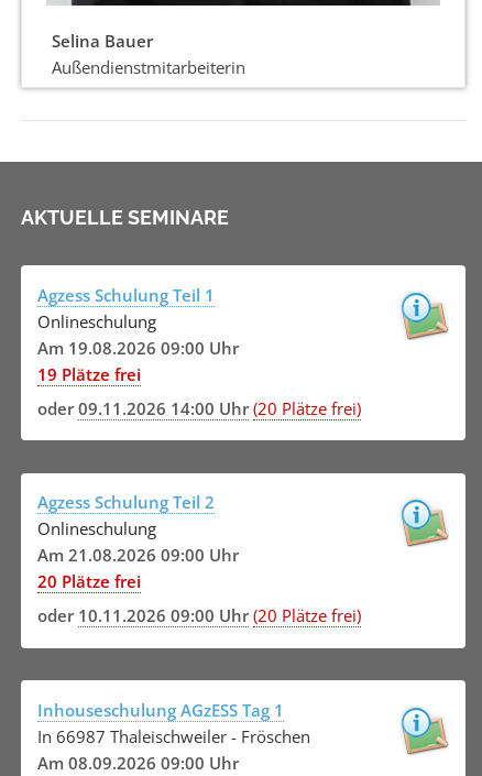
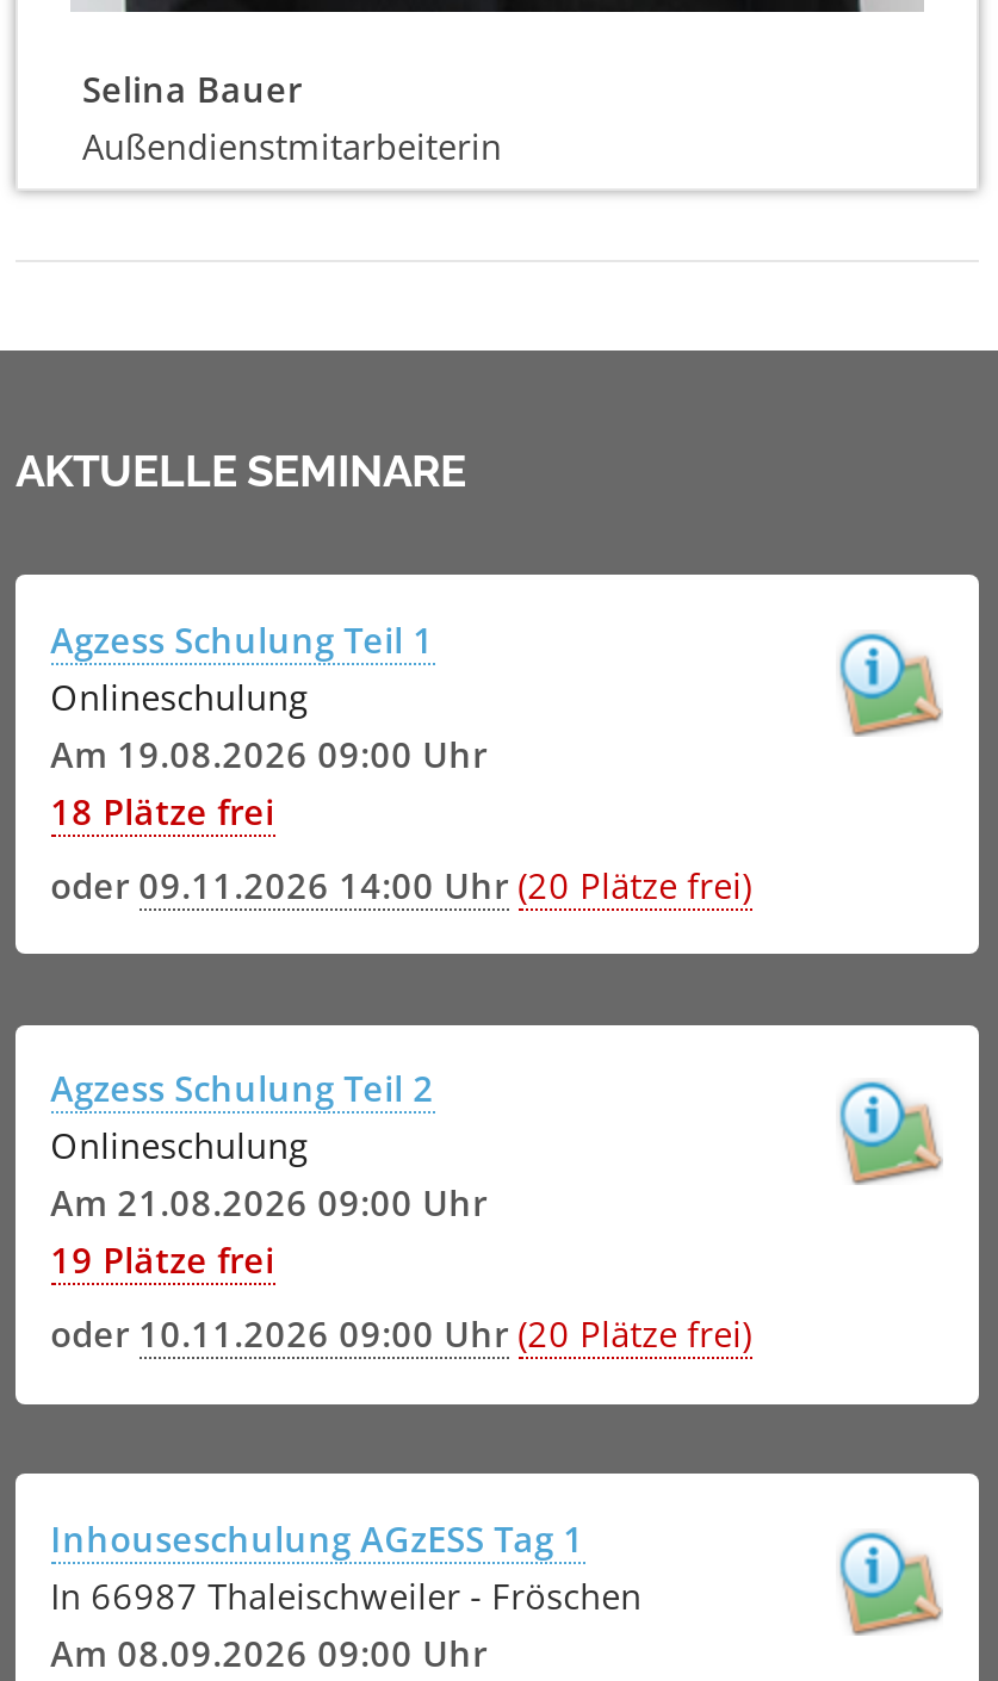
- 19 Plätze frei
+ 18 Plätze frei

- 20 Plätze frei
+ 19 Plätze frei
